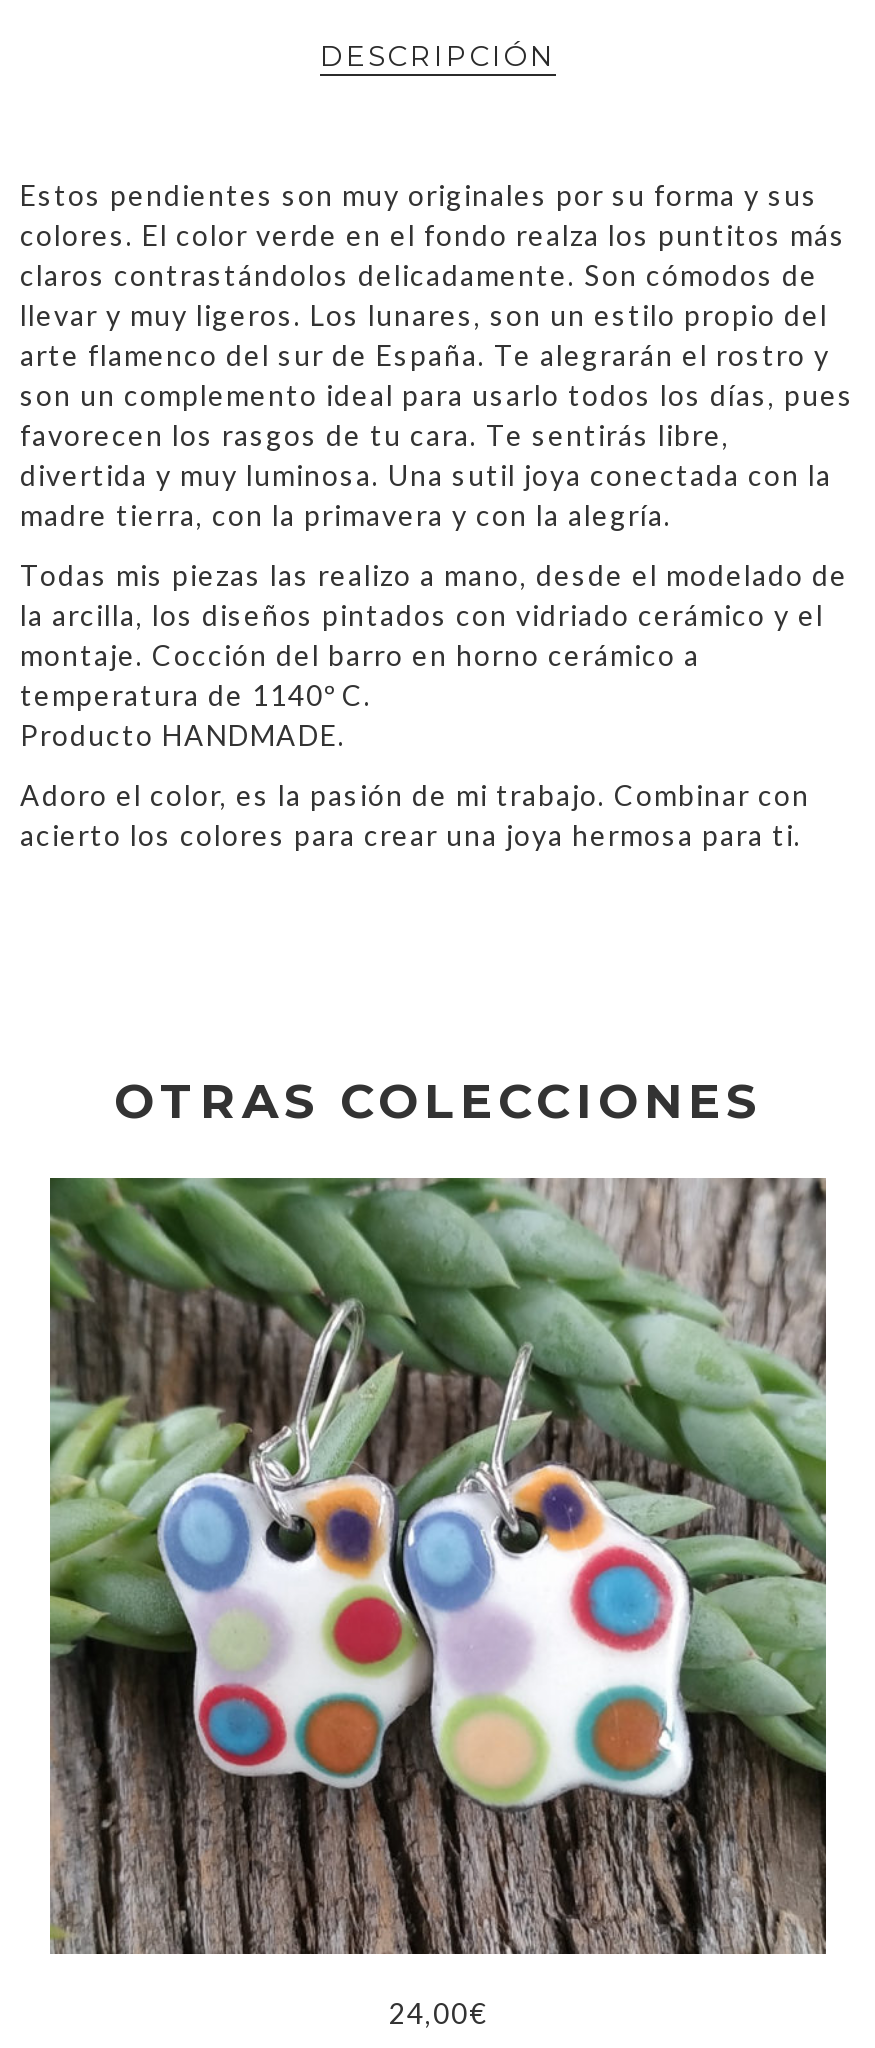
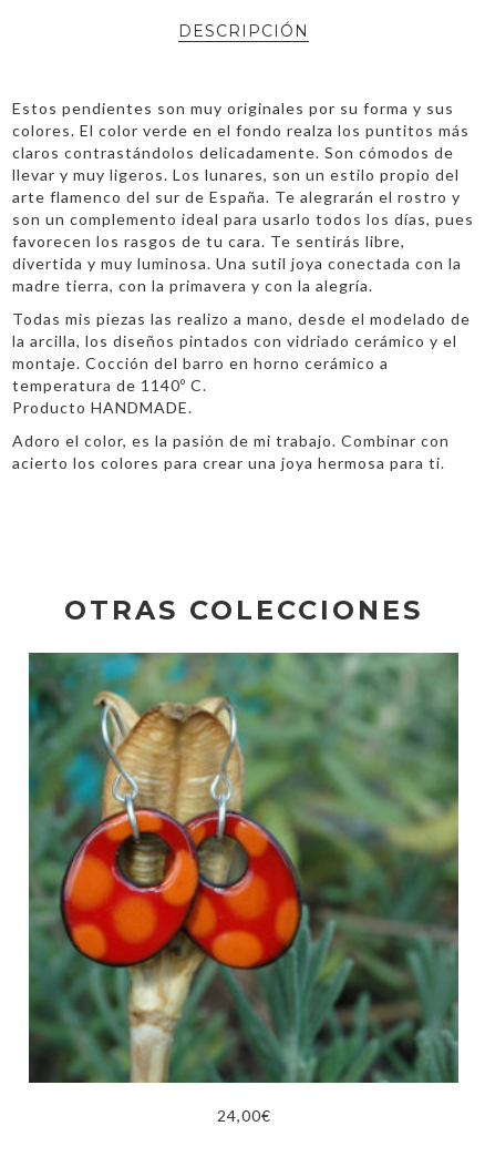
- [image]
+ [image]
